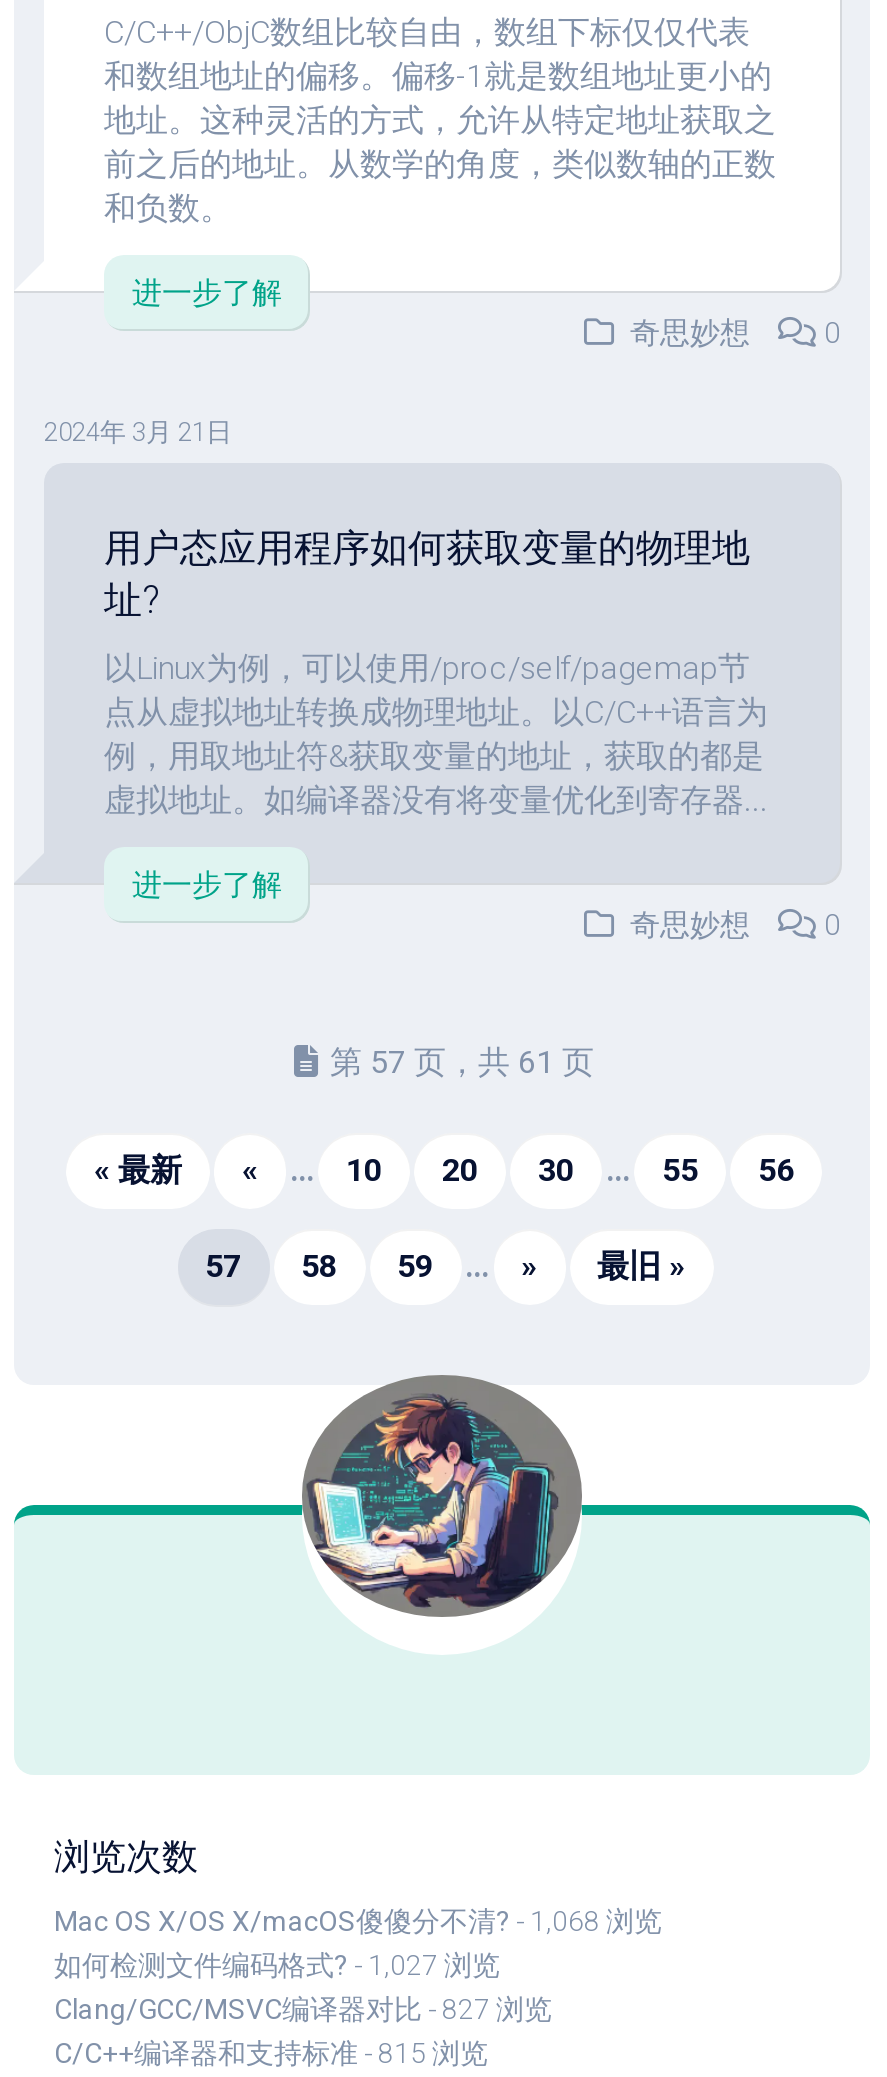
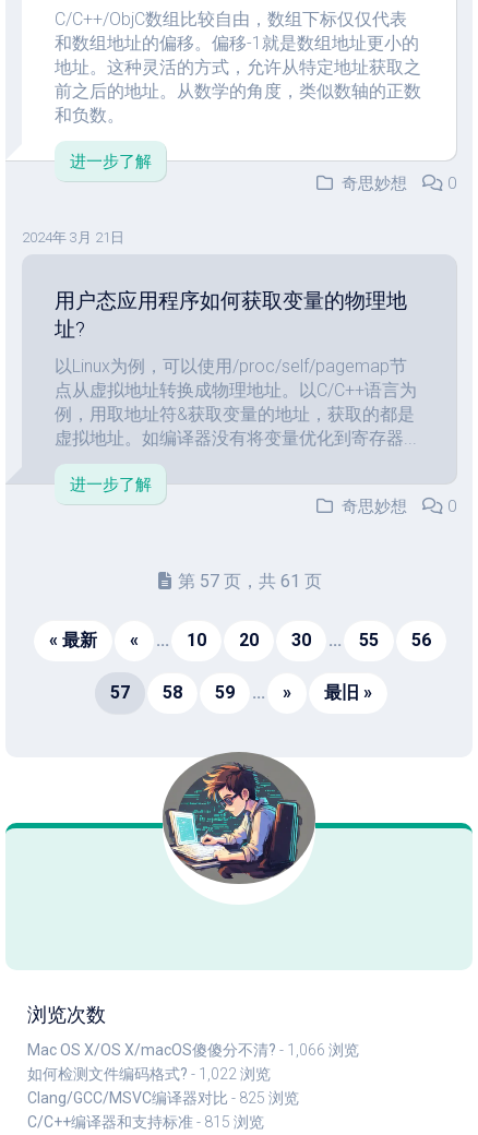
- Mac OS X/OS X/macOS傻傻分不清? - 1,068 浏览
+ Mac OS X/OS X/macOS傻傻分不清? - 1,066 浏览

- 如何检测文件编码格式? - 1,027 浏览
+ 如何检测文件编码格式? - 1,022 浏览

- Clang/GCC/MSVC编译器对比- 827 浏览
+ Clang/GCC/MSVC编译器对比- 825 浏览
